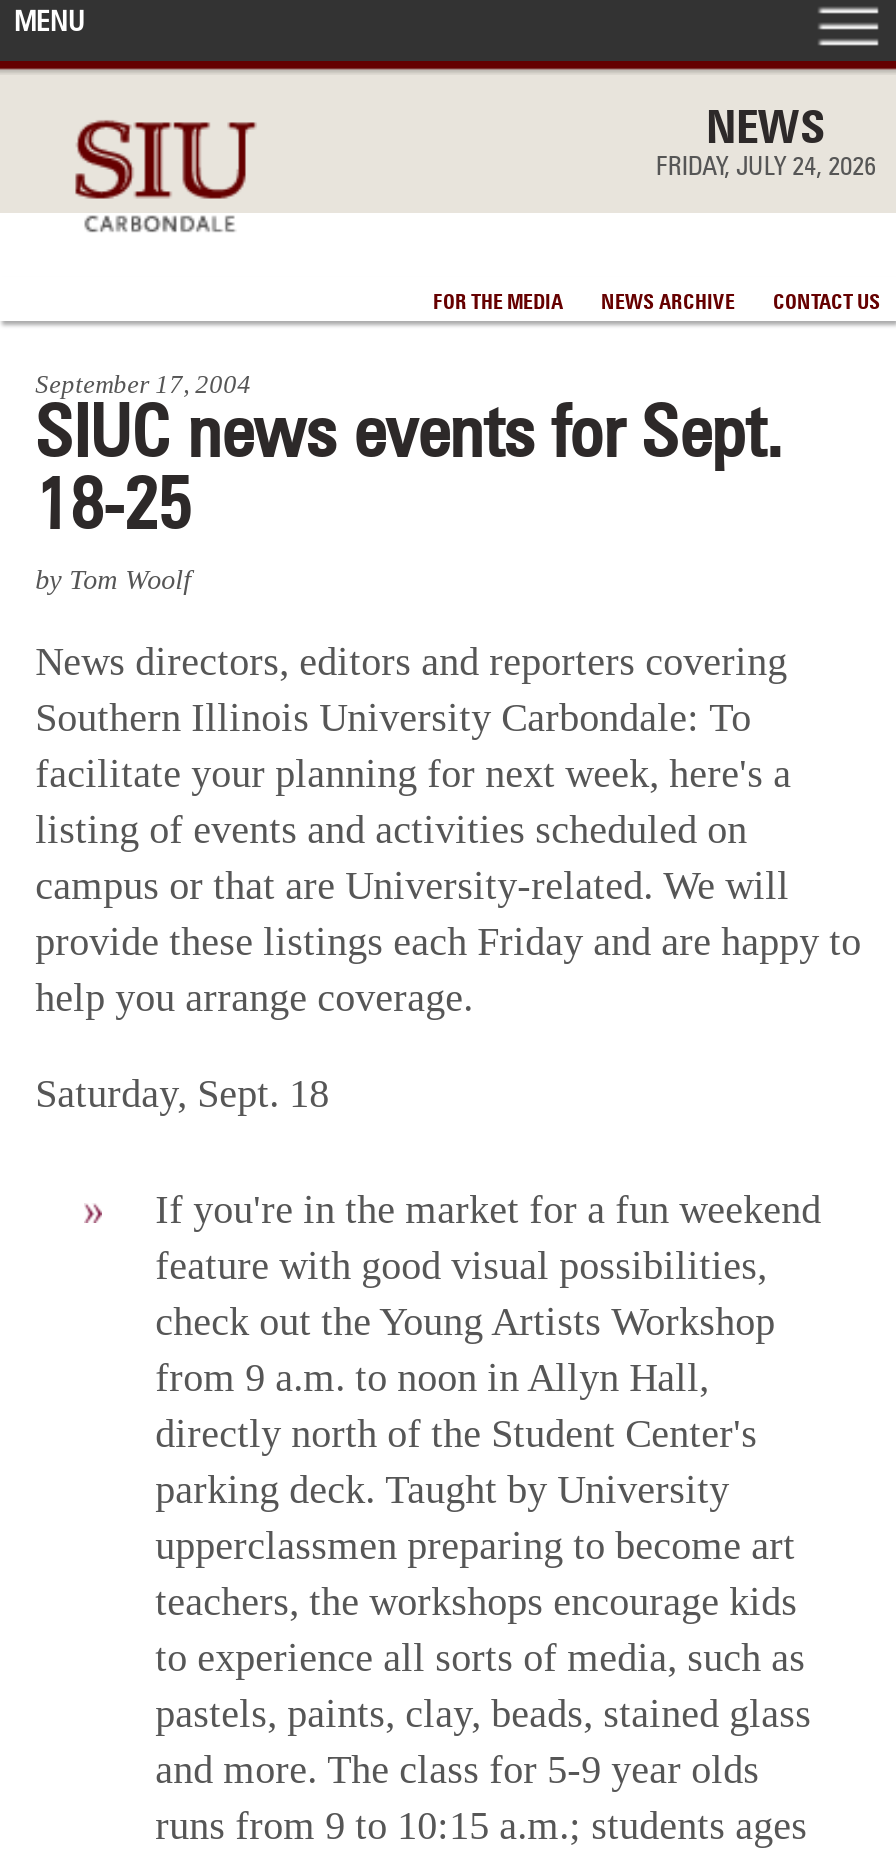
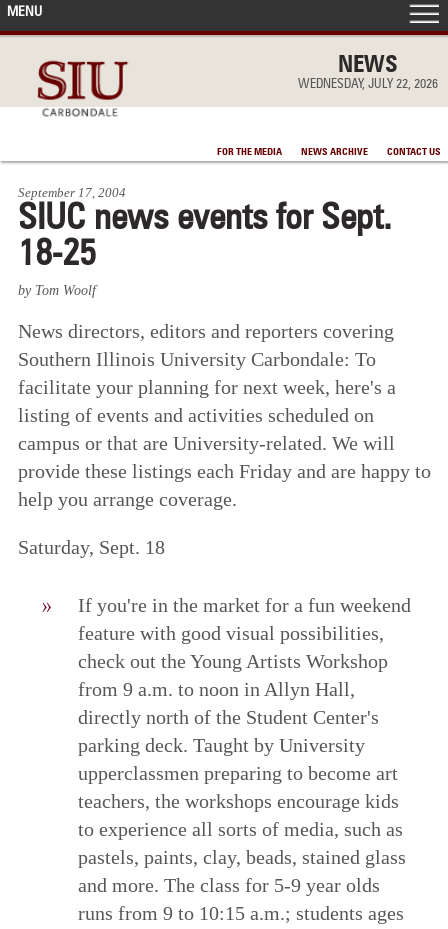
- FRIDAY, JULY 24, 2026
+ WEDNESDAY, JULY 22, 2026
